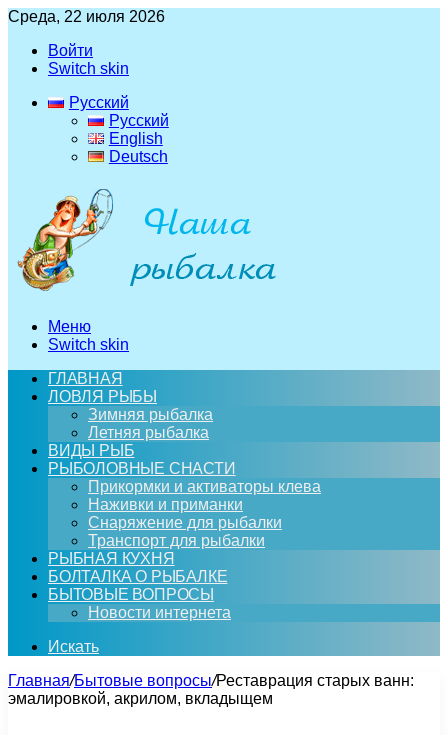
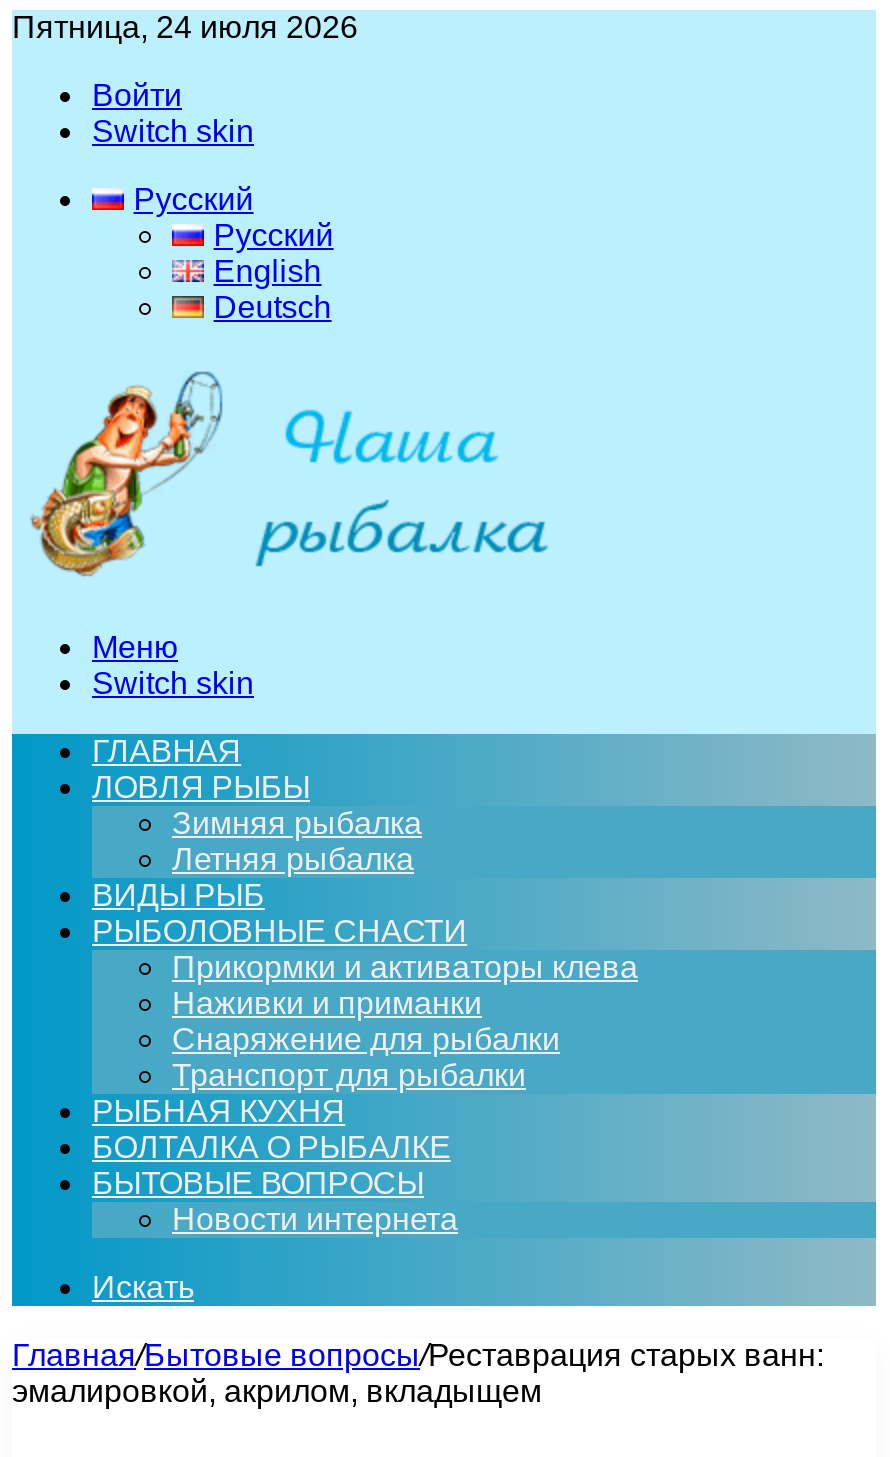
- Среда, 22 июля 2026
+ Пятница, 24 июля 2026
